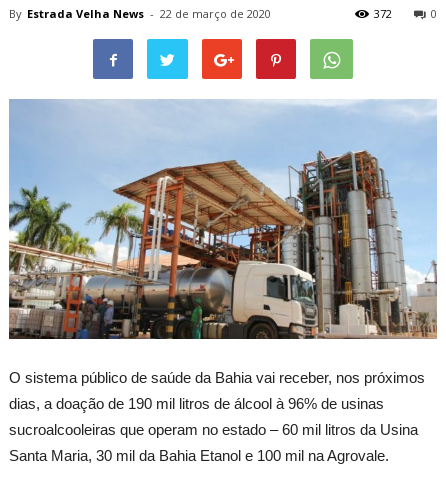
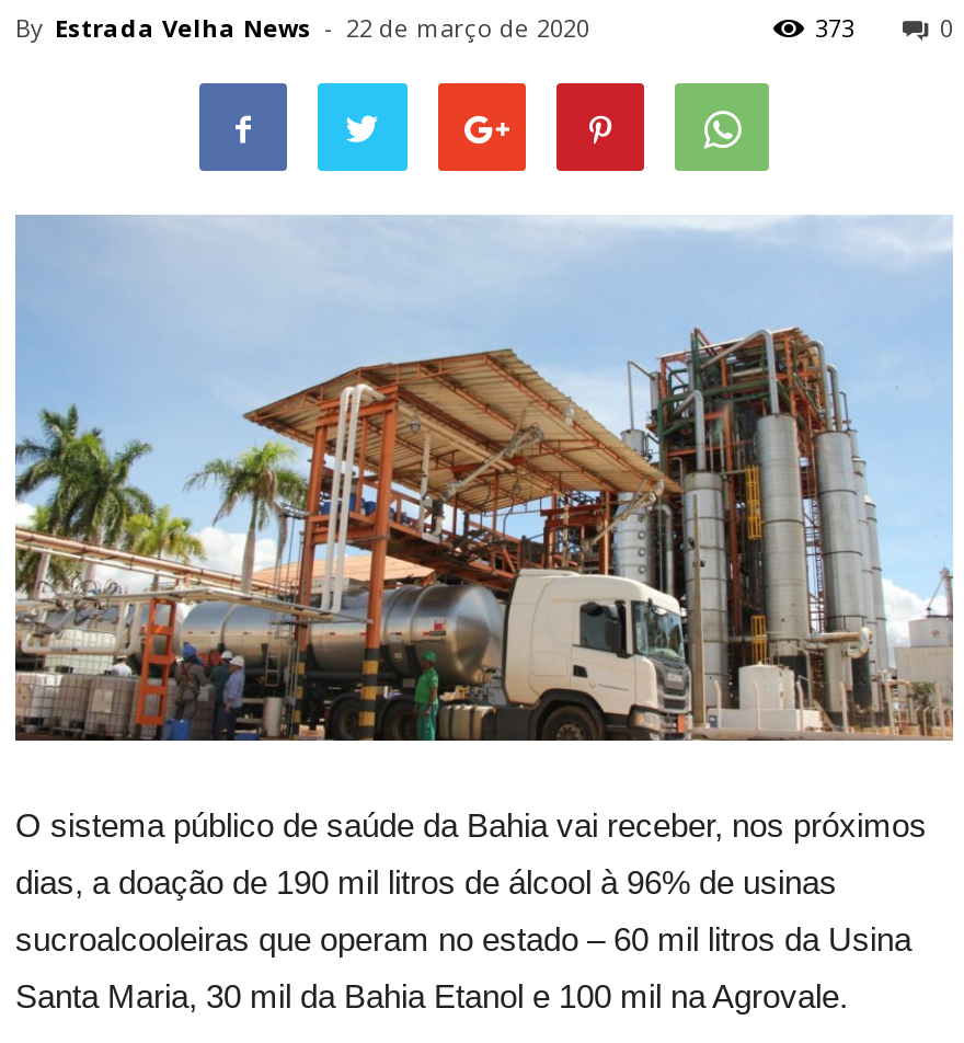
- 372
+ 373
